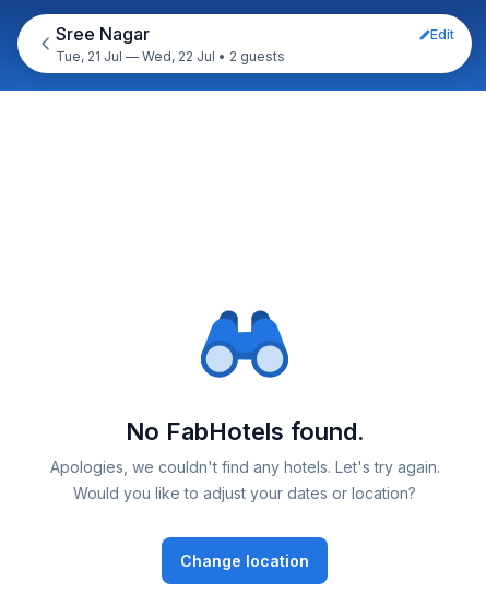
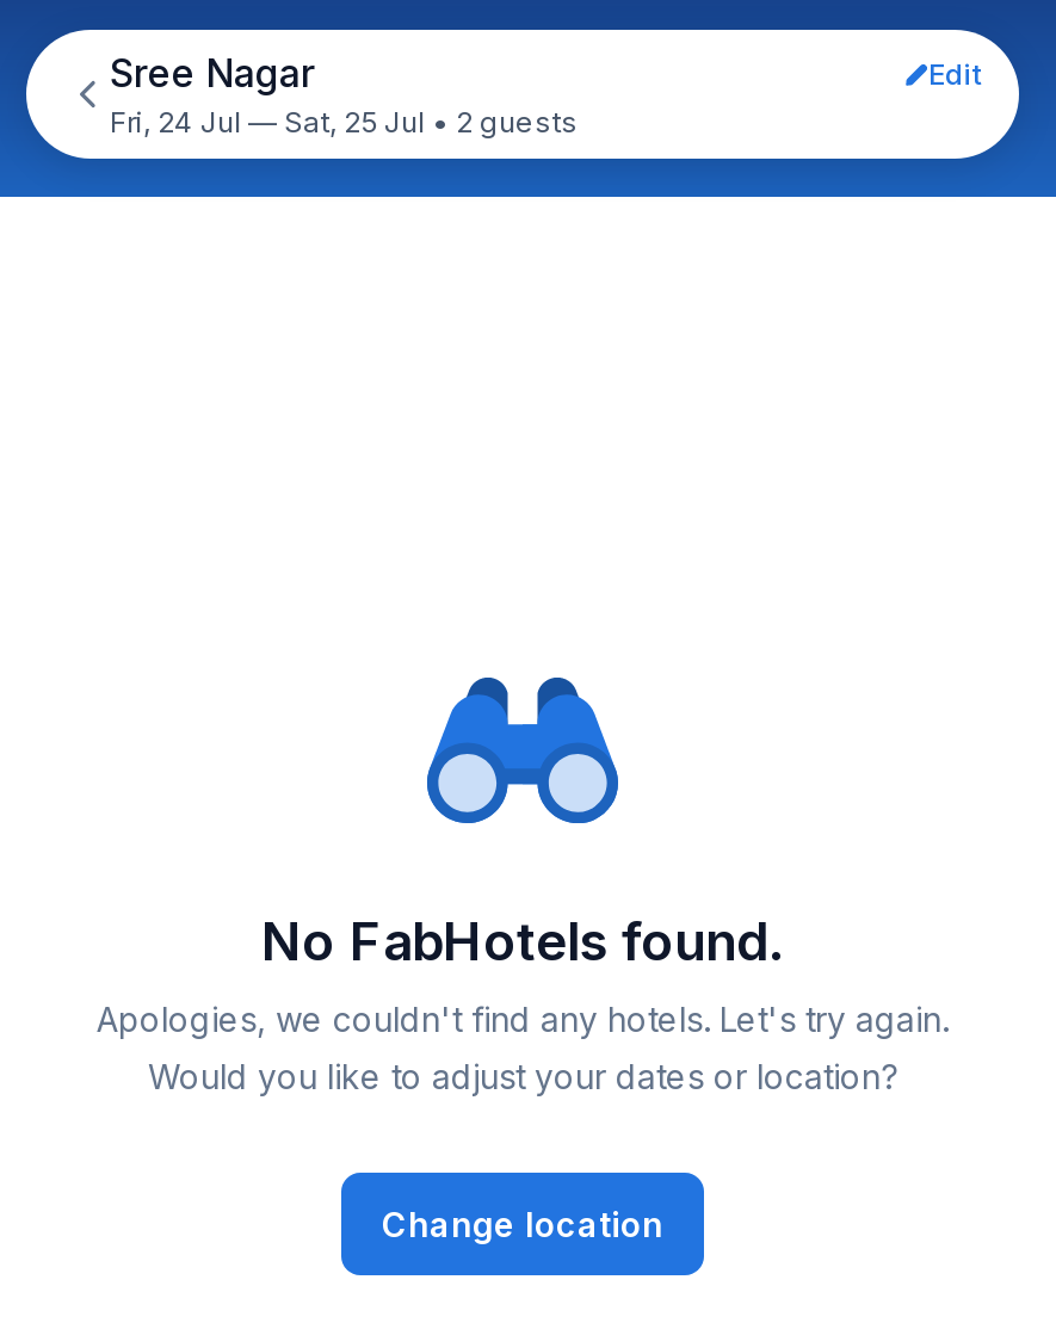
- Tue, 21 Jul — Wed, 22 Jul • 2 guests
+ Fri, 24 Jul — Sat, 25 Jul • 2 guests
